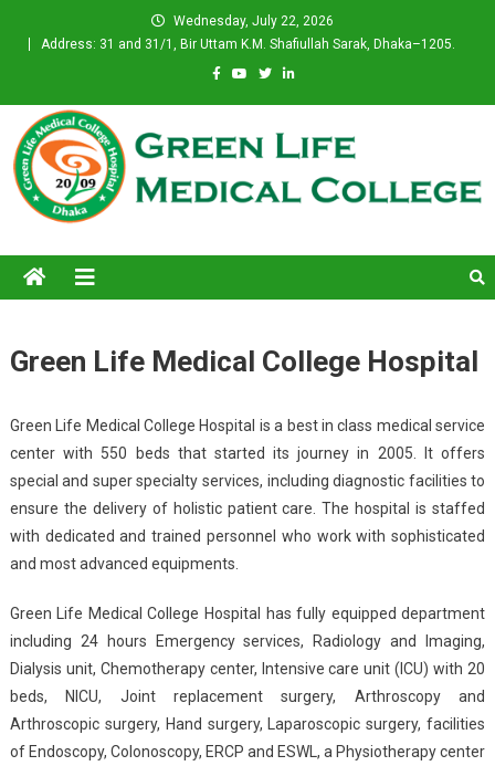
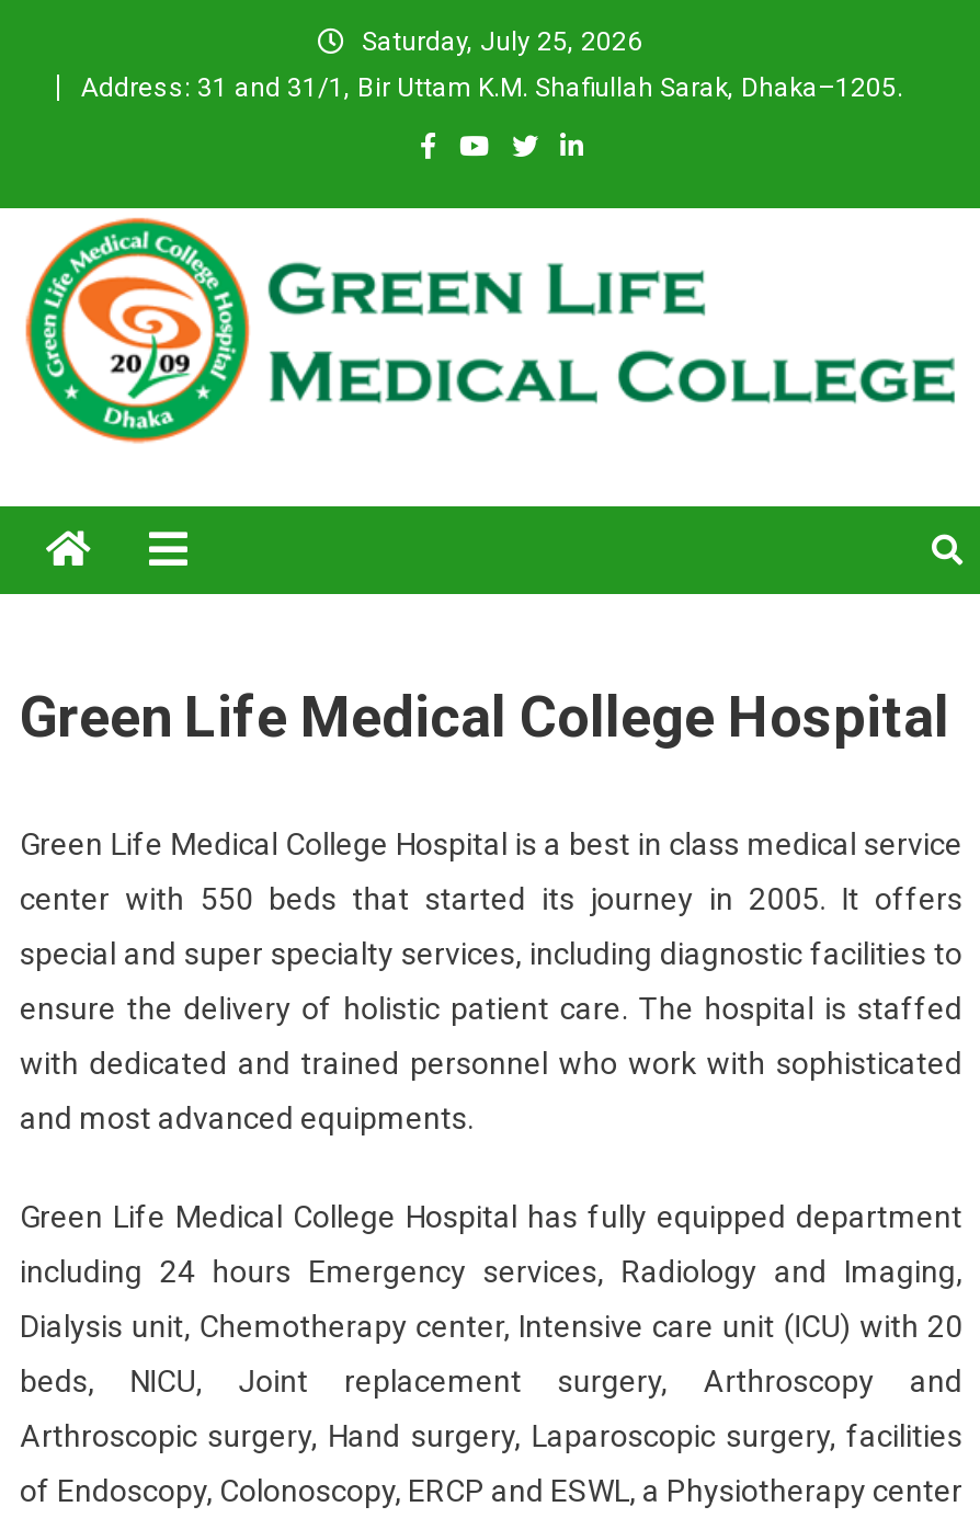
- Wednesday, July 22, 2026
+ Saturday, July 25, 2026
